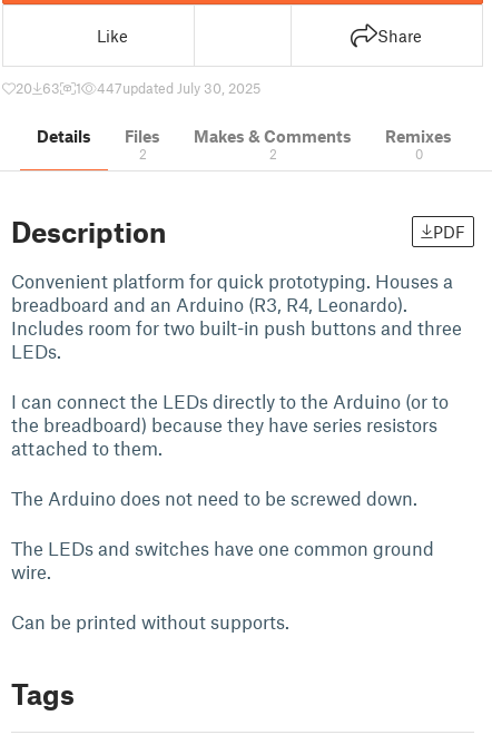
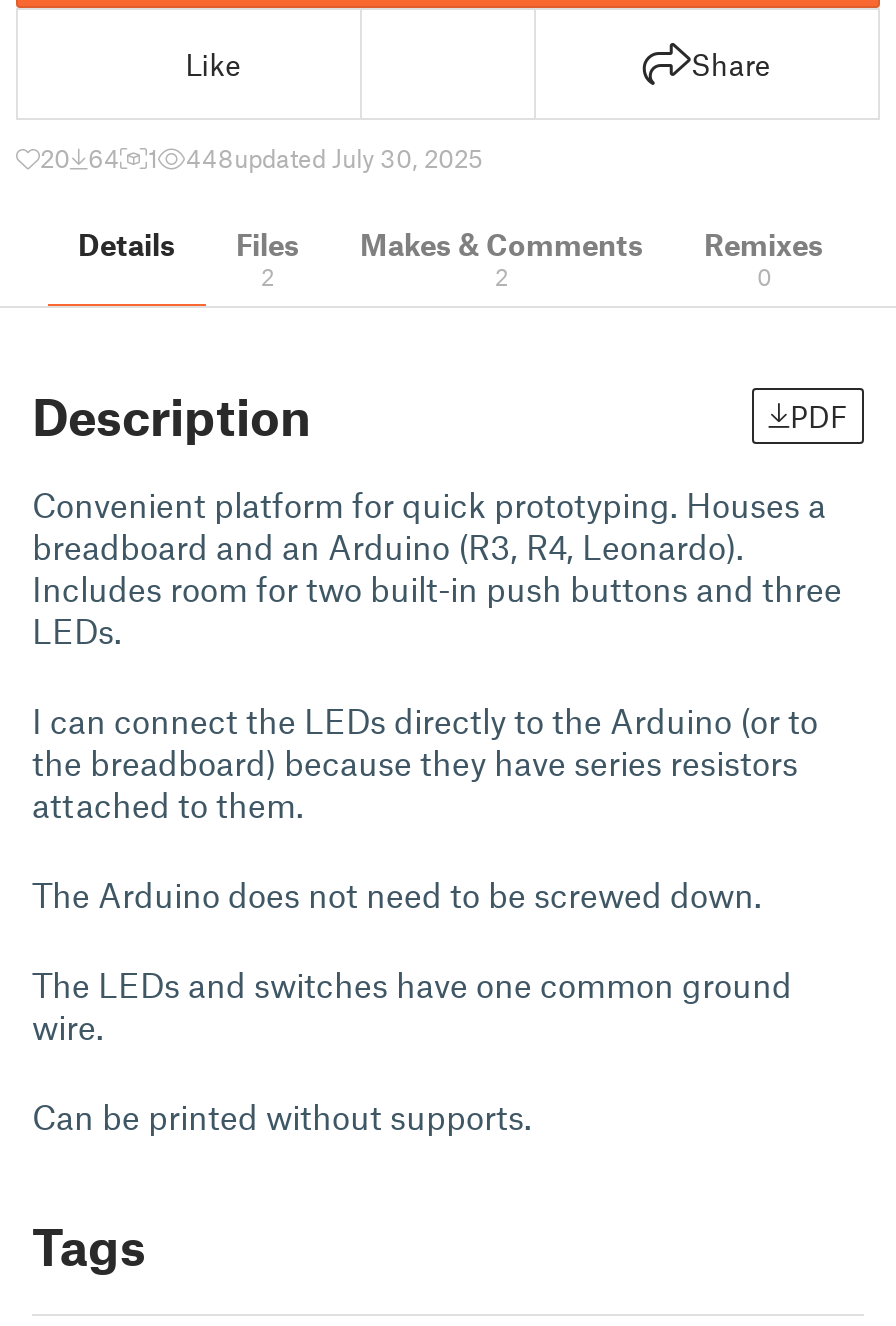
- 20 63
+ 20 64

- 447updated July 30, 2025
+ 448updated July 30, 2025
